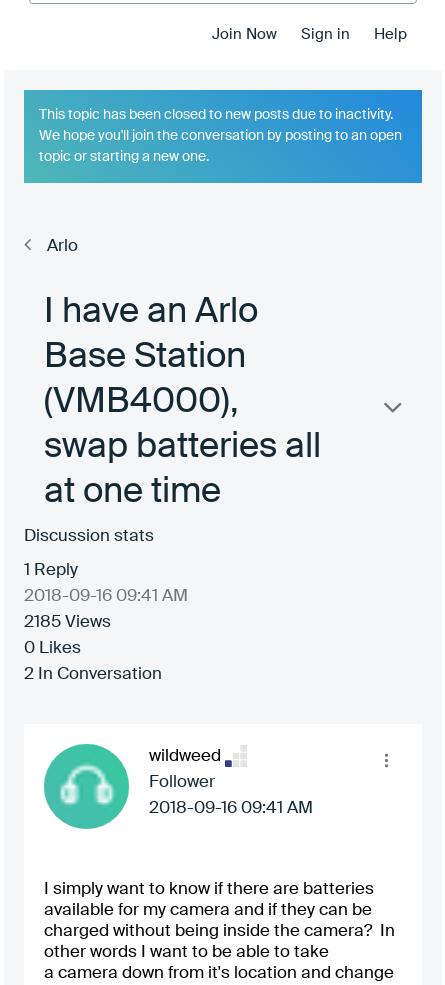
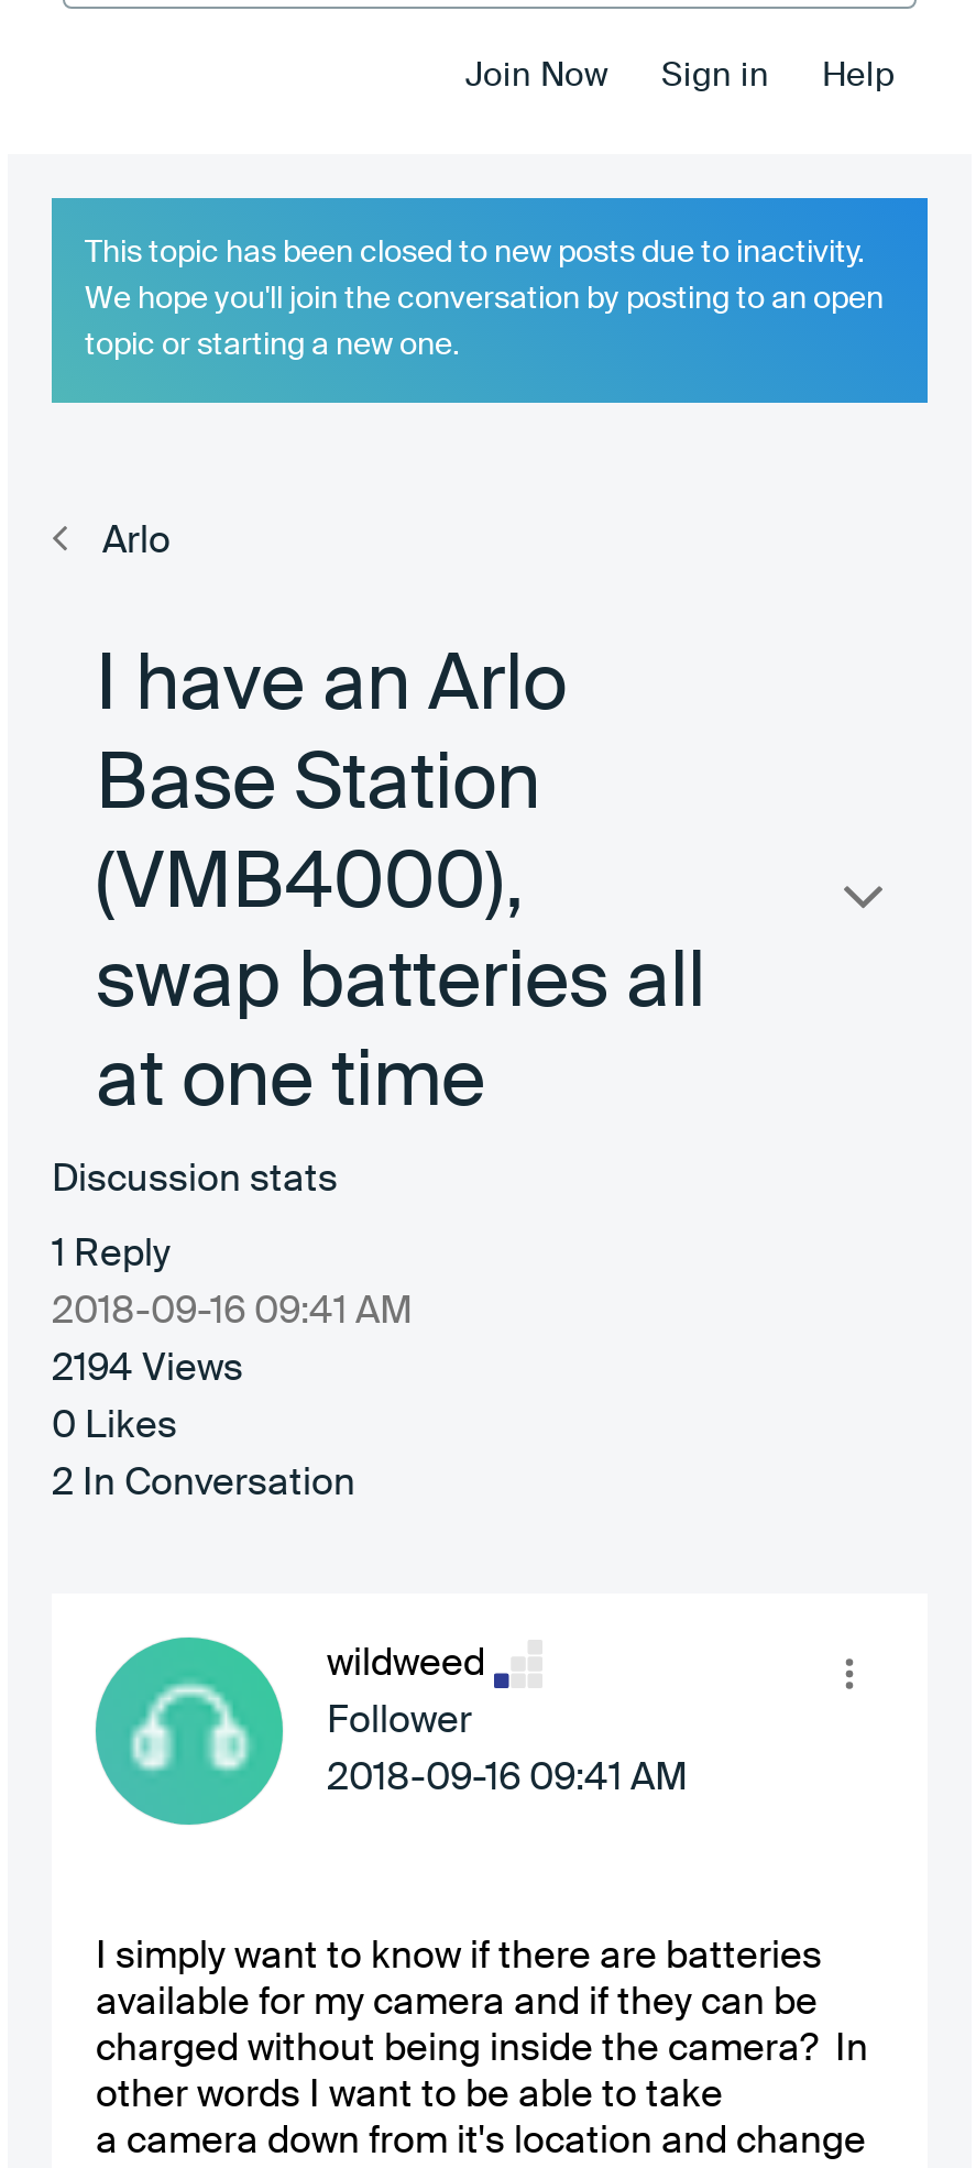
- 2185 Views
+ 2194 Views
